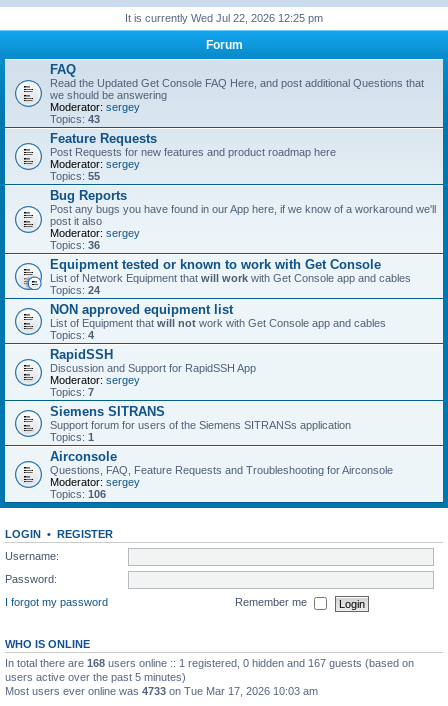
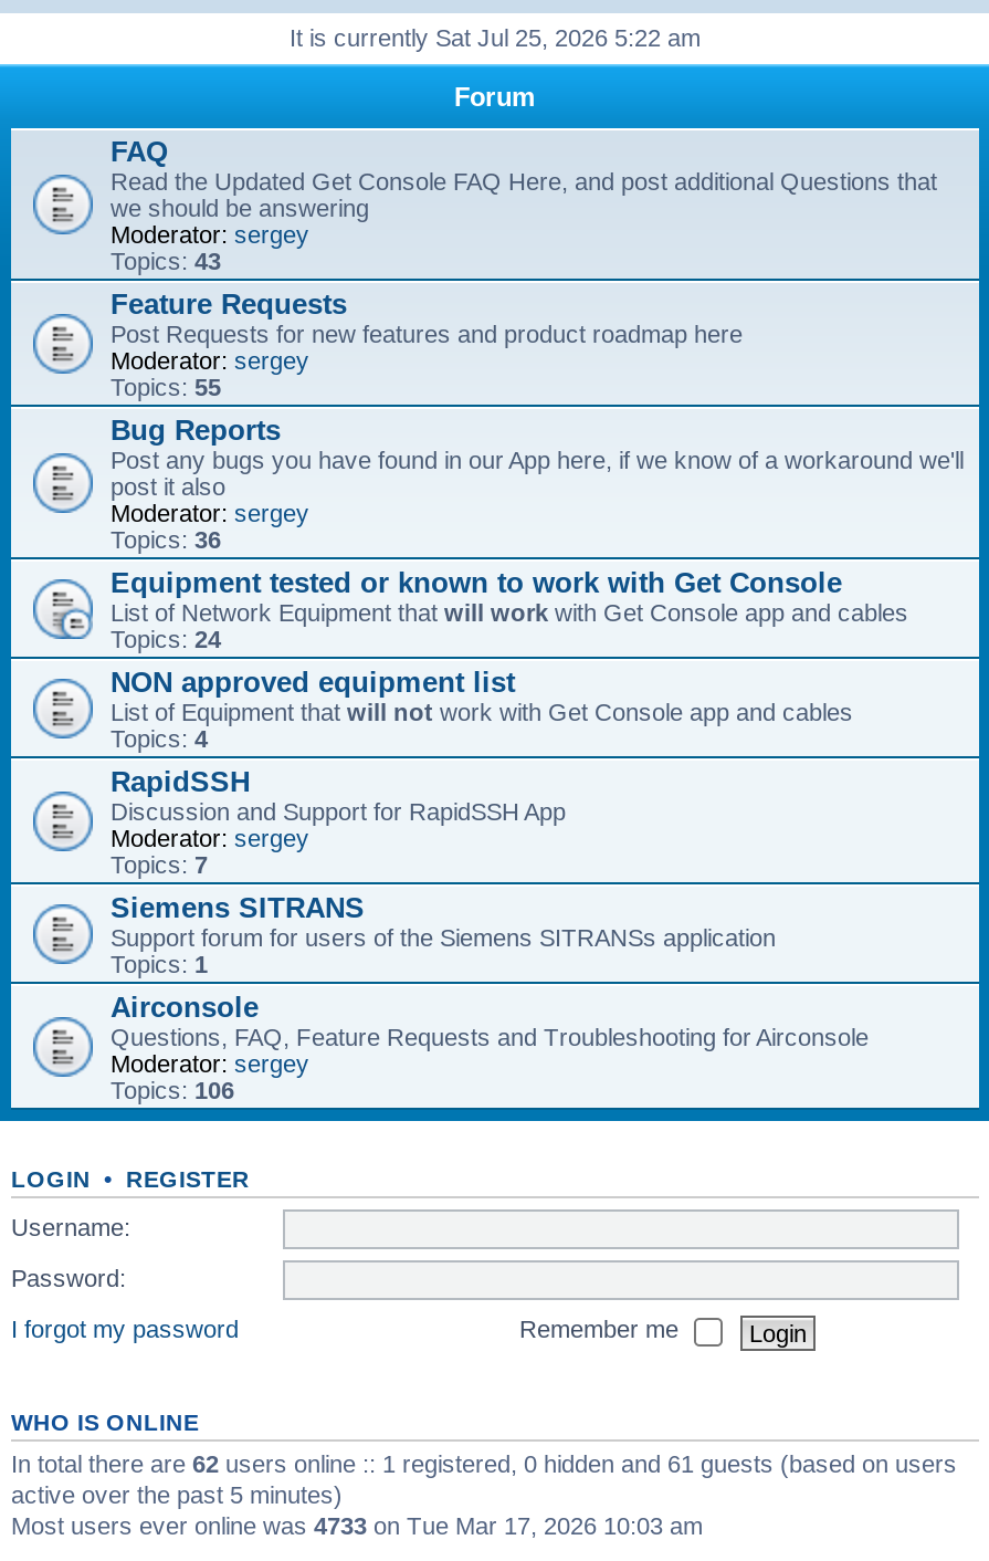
- It is currently Wed Jul 22, 2026 12:25 pm
+ It is currently Sat Jul 25, 2026 5:22 am

- In total there are 168 users online :: 1 registered, 0 hidden and 167 guests (based on
- users active over the past 5 minutes)
+ In total there are 62 users online :: 1 registered, 0 hidden and 61 guests (based on users
+ active over the past 5 minutes)
